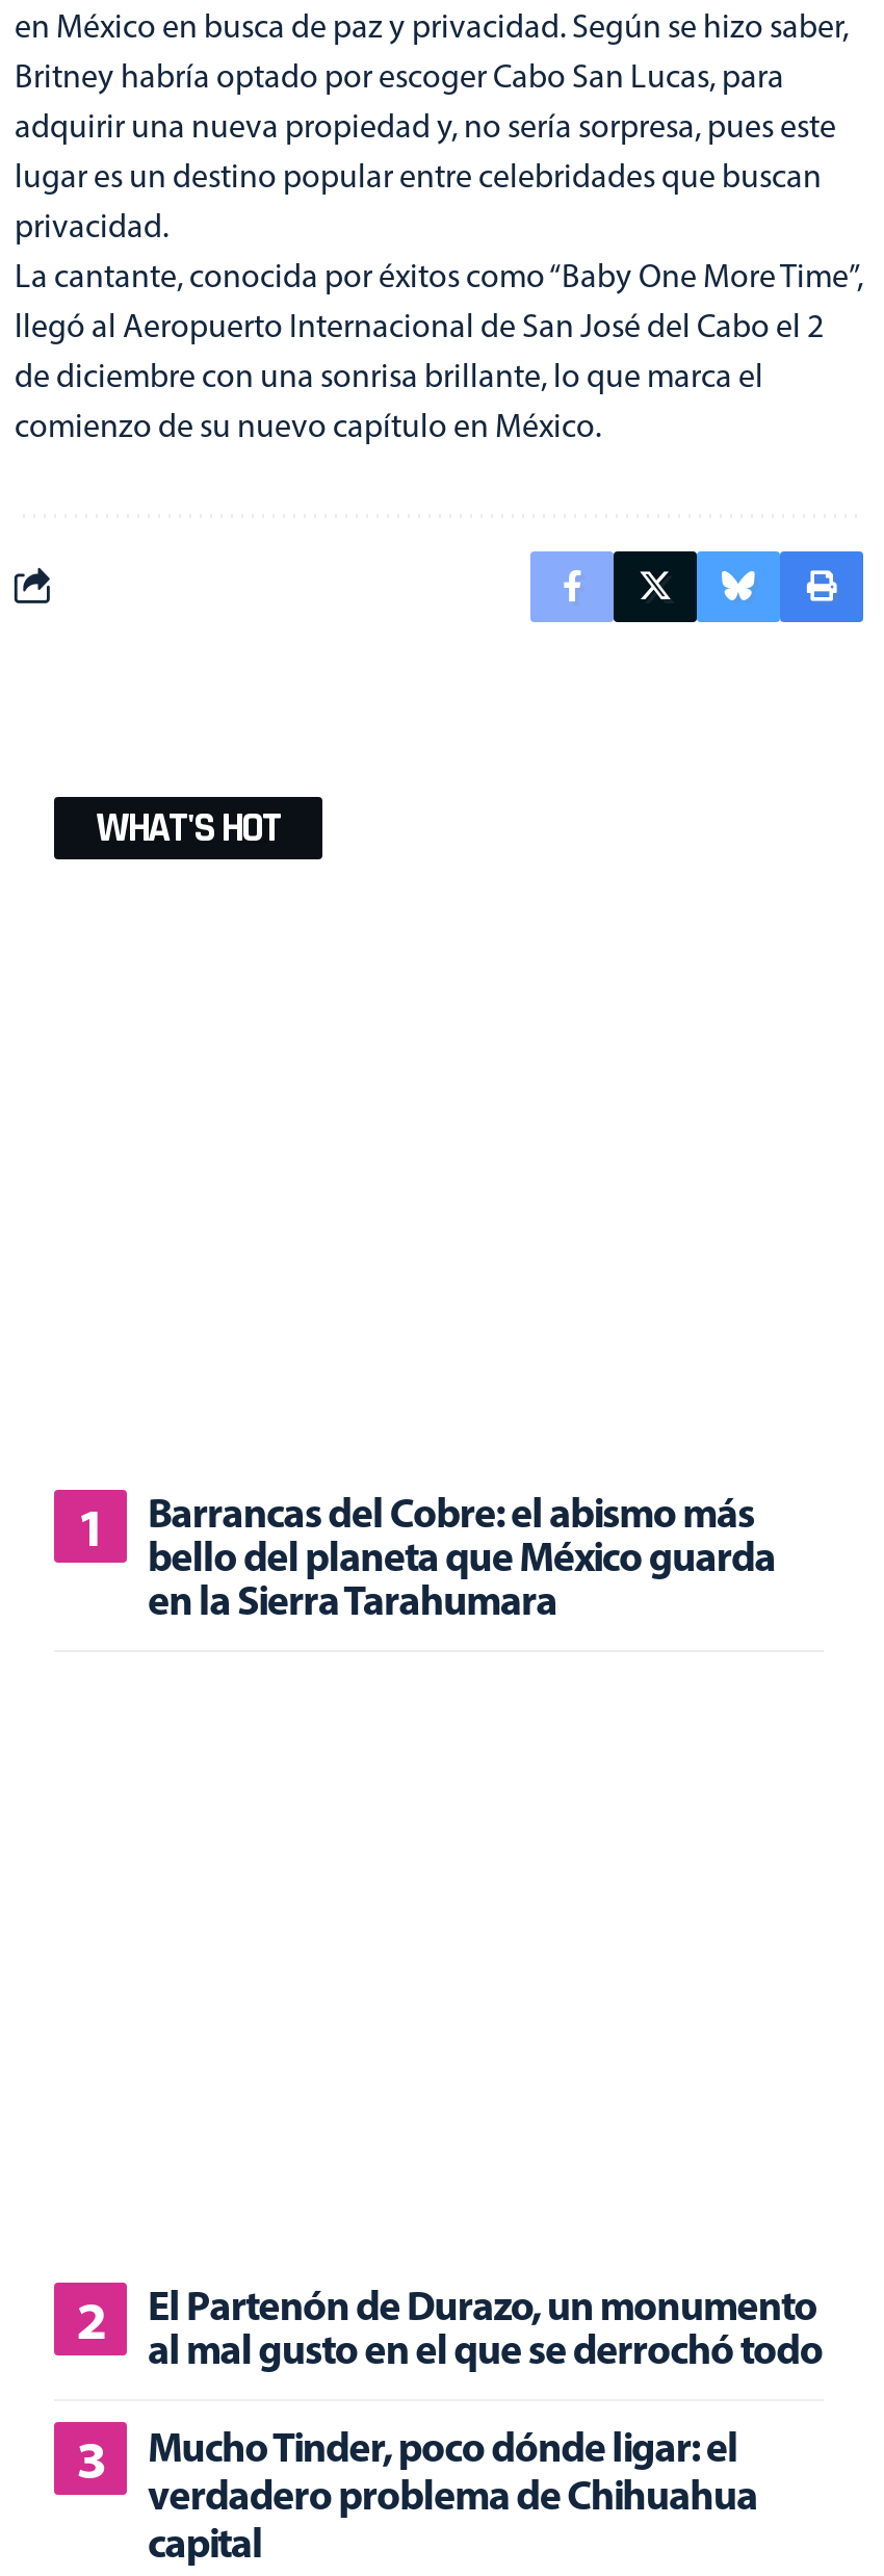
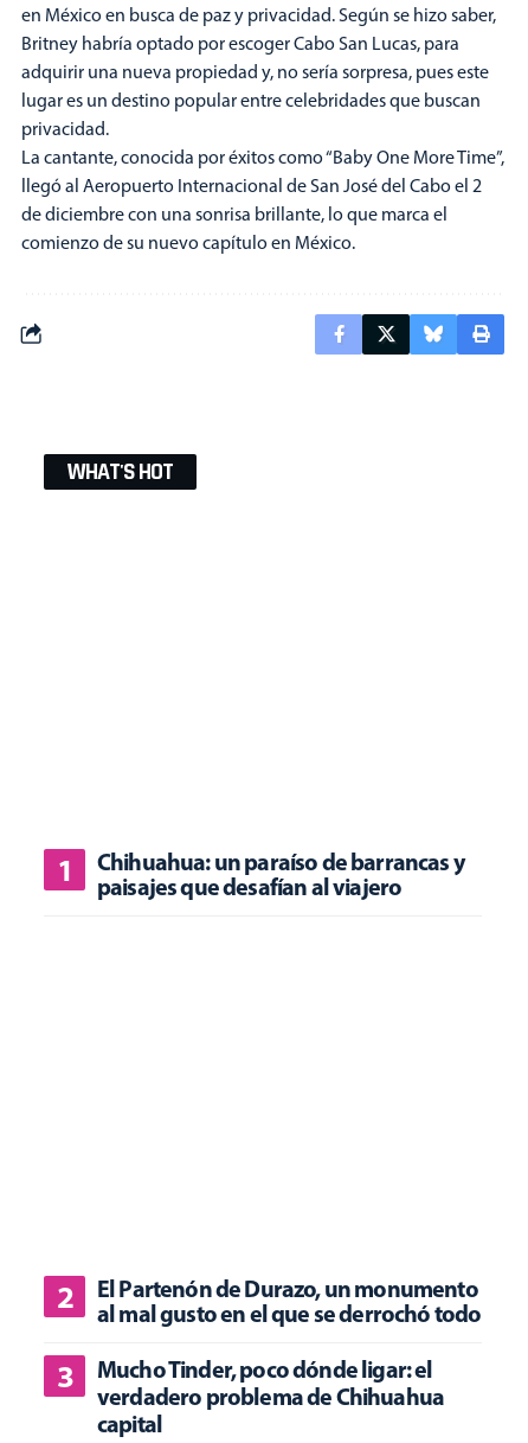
- Barrancas del Cobre: el abismo más
- bello del planeta que México guarda
- en la Sierra Tarahumara
+ Chihuahua: un paraíso de barrancas y
+ paisajes que desafían al viajero
